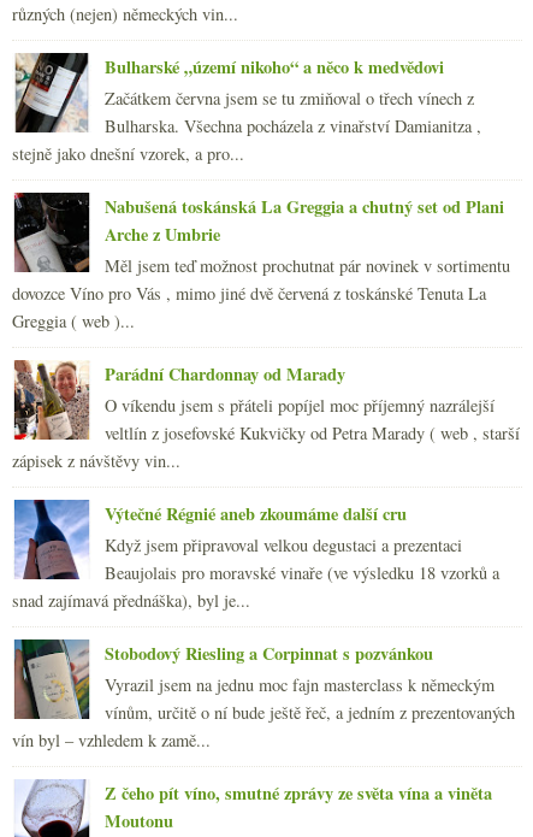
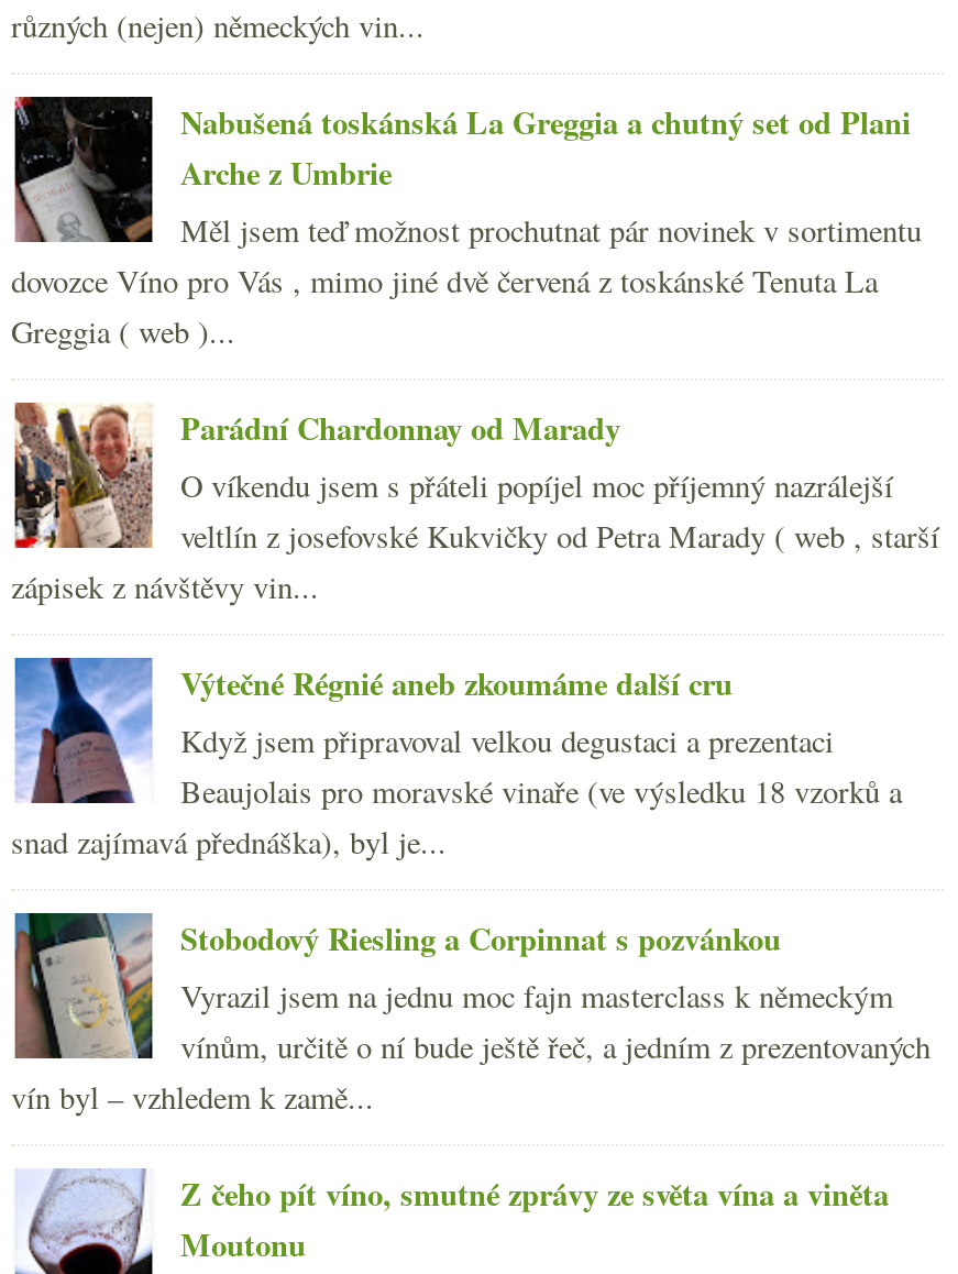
- [image]
- Bulharské „území nikoho“ a něco k medvědovi
- Začátkem června jsem se tu zmiňoval o třech vínech z
- Bulharska. Všechna pocházela z vinařství Damianitza ,
- stejně jako dnešní vzorek, a pro...
